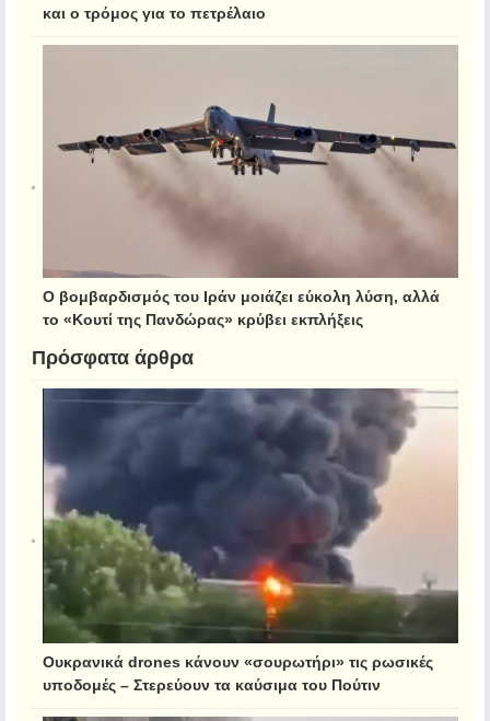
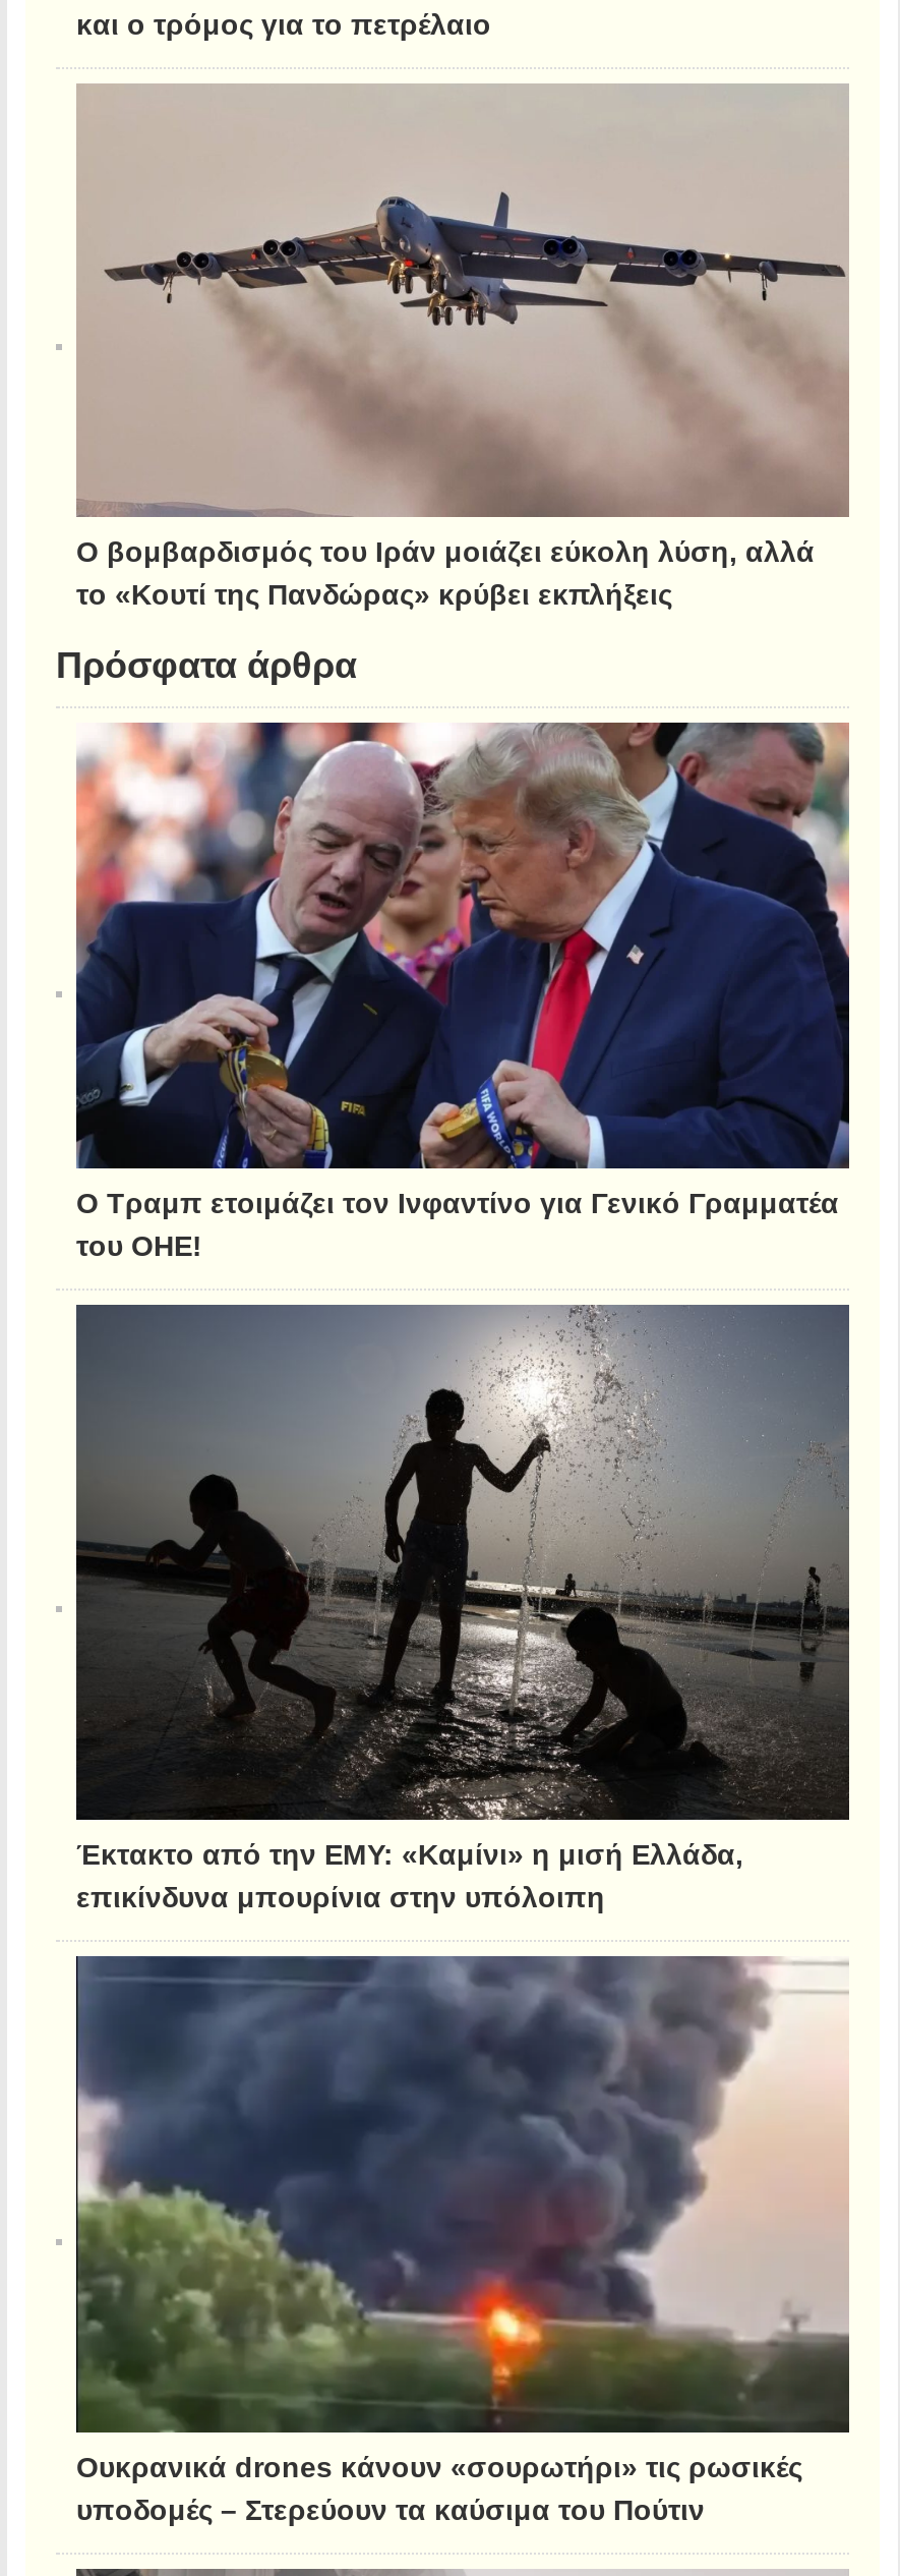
+ [image]
+ Ο Τραμπ ετοιμάζει τον Ινφαντίνο για Γενικό Γραμματέα
+ του ΟΗΕ!

+ [image]
+ Έκτακτο από την ΕΜΥ: «Καμίνι» η μισή Ελλάδα,
+ επικίνδυνα μπουρίνια στην υπόλοιπη
